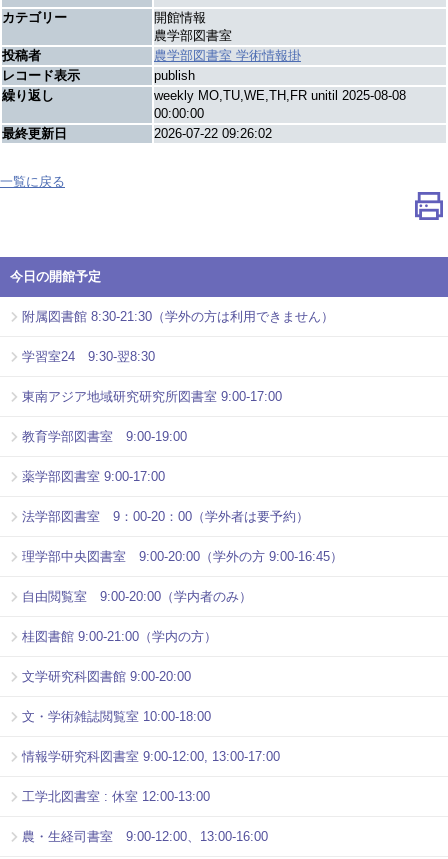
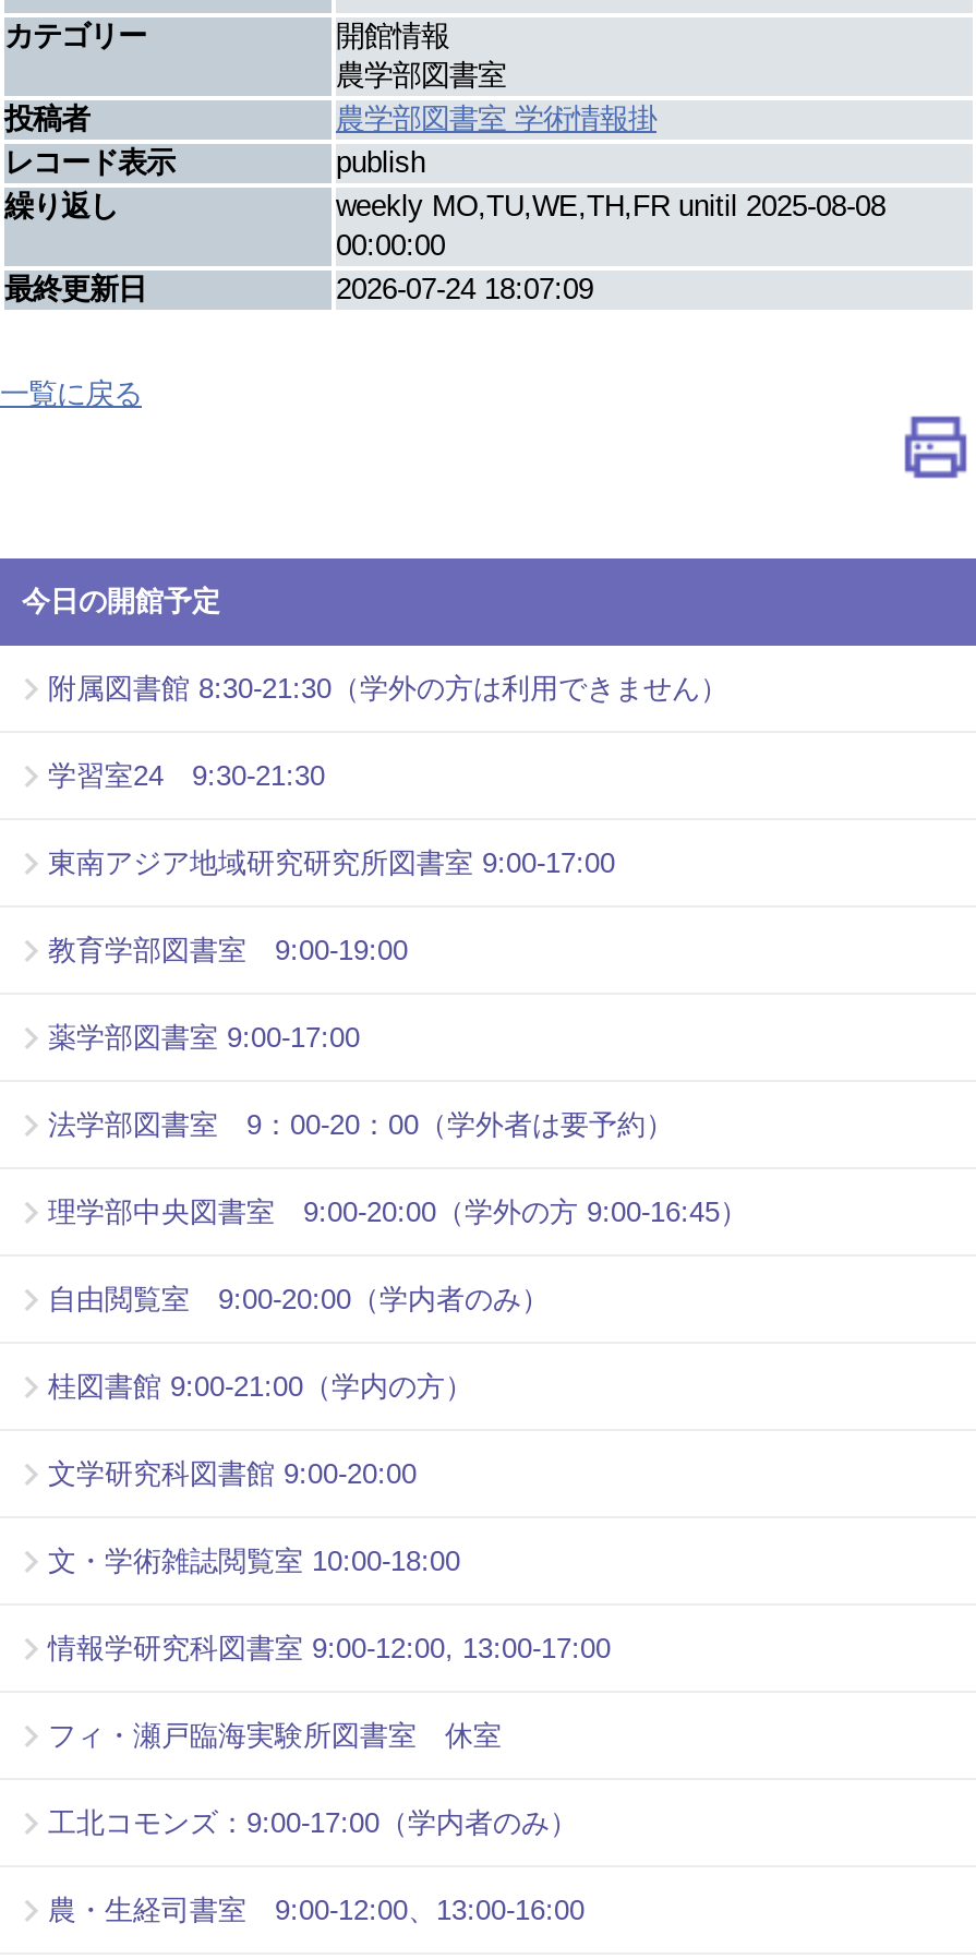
- 2026-07-22 09:26:02
+ 2026-07-24 18:07:09

- 学習室24 9:30-翌8:30
+ 学習室24 9:30-21:30

- 工学北図書室 : 休室 12:00-13:00
+ フィ・瀬戸臨海実験所図書室 休室
+ 工北コモンズ：9:00-17:00（学内者のみ）
